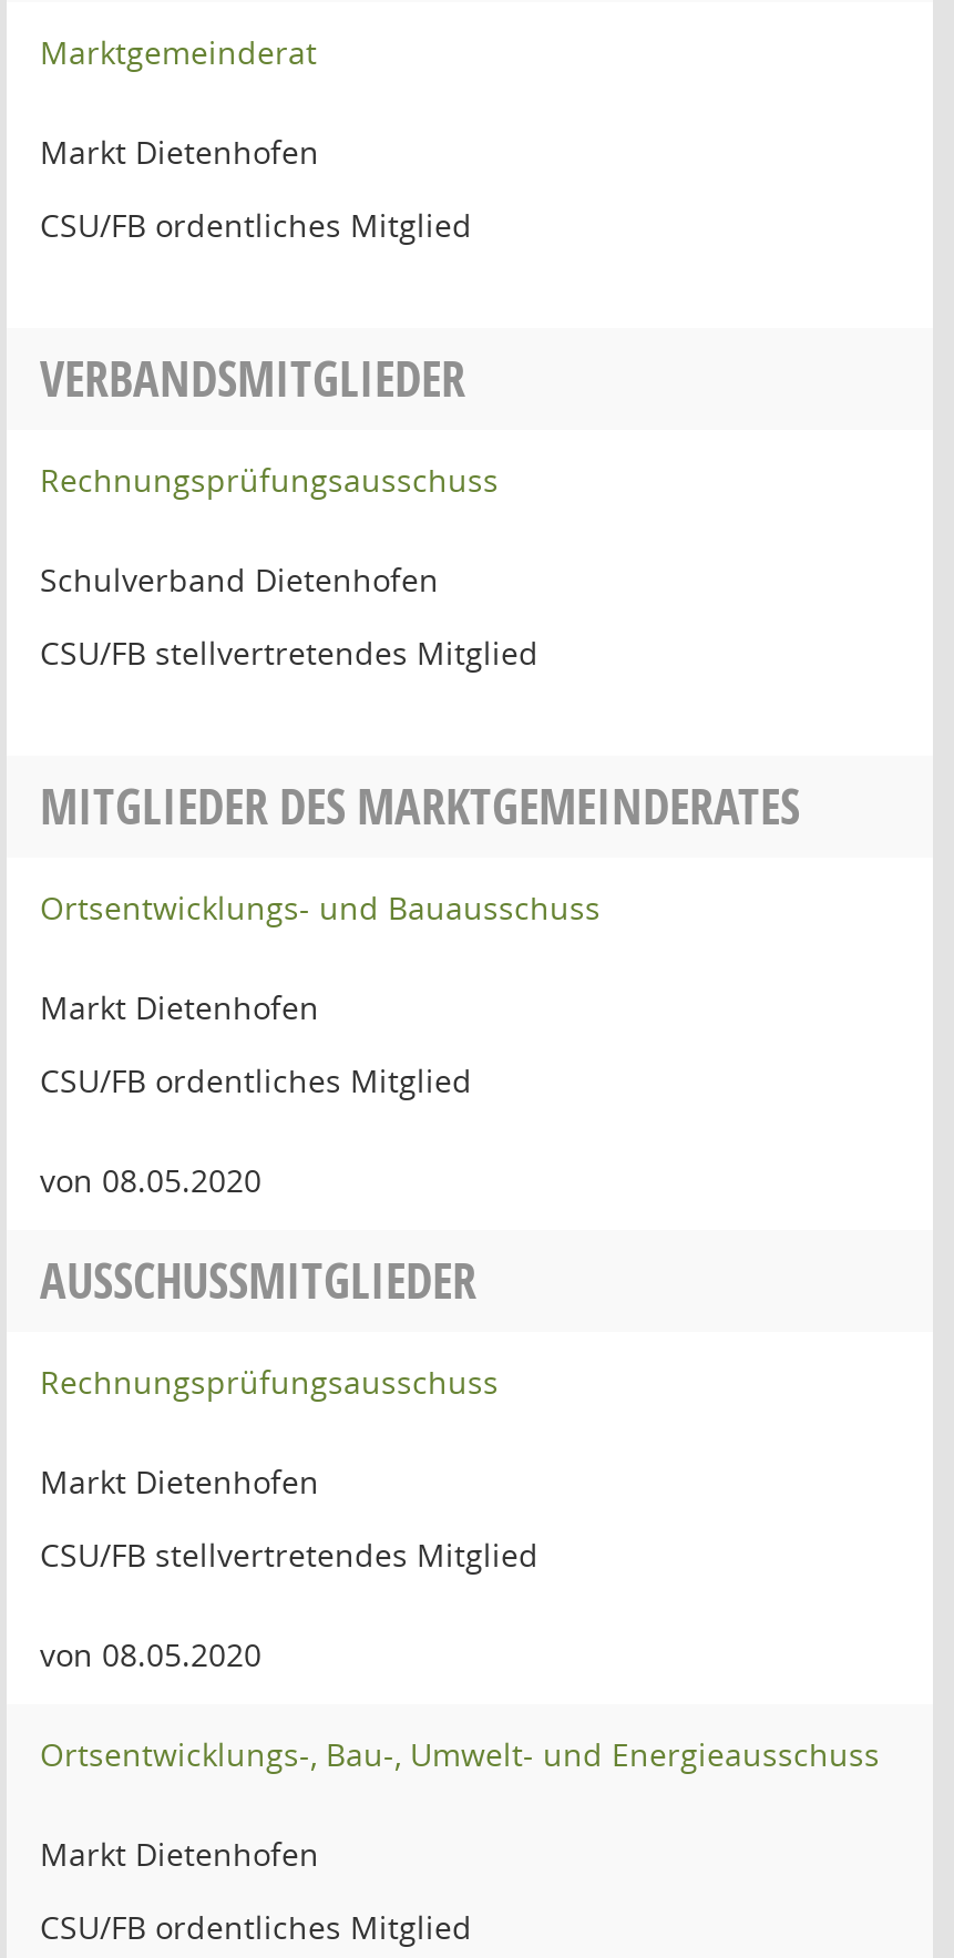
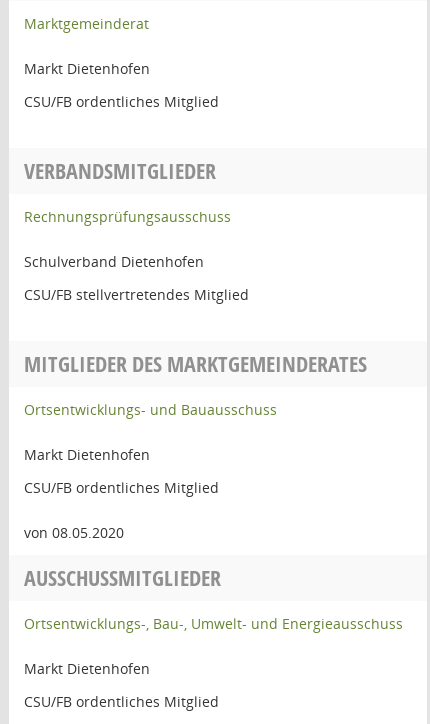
- Rechnungsprüfungsausschuss
- Markt Dietenhofen
- CSU/FB stellvertretendes Mitglied
- von 08.05.2020
